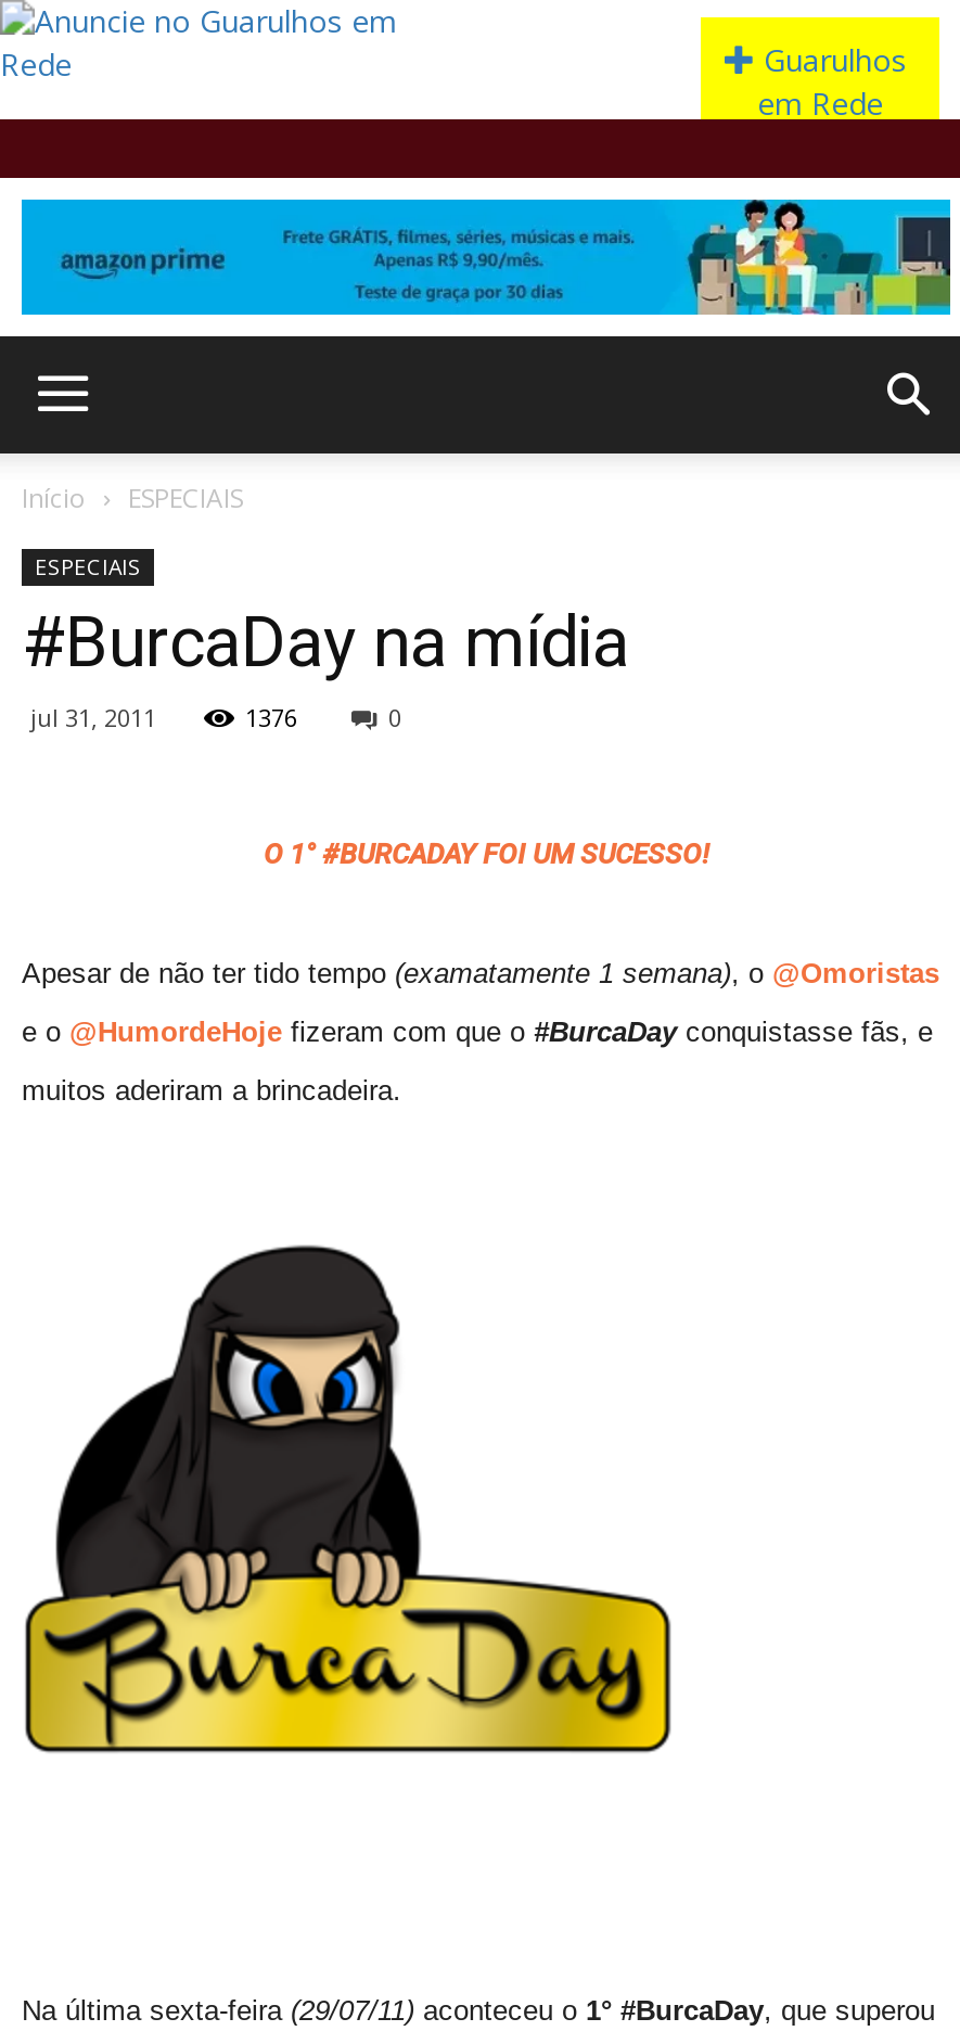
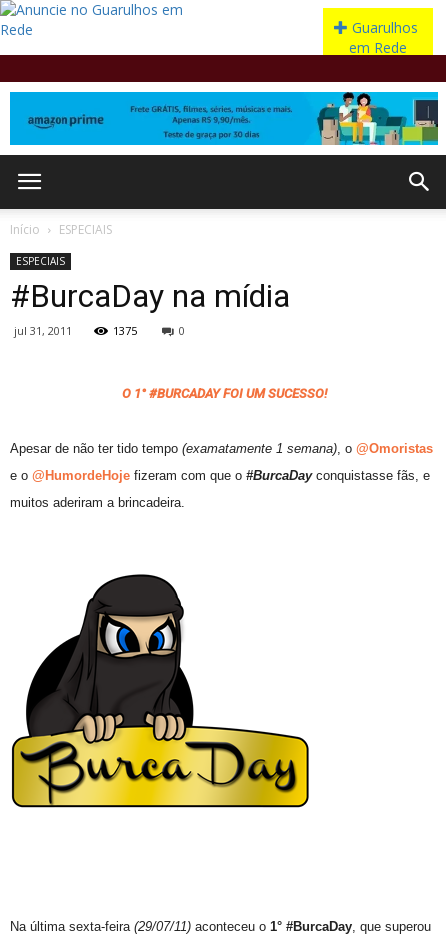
- 1376
+ 1375
